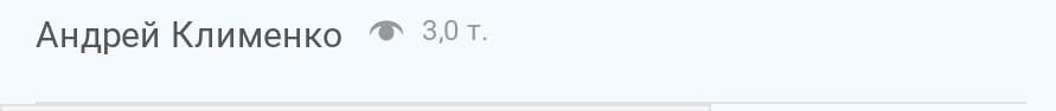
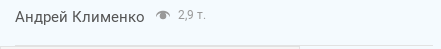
- 3,0 т.
+ 2,9 т.
